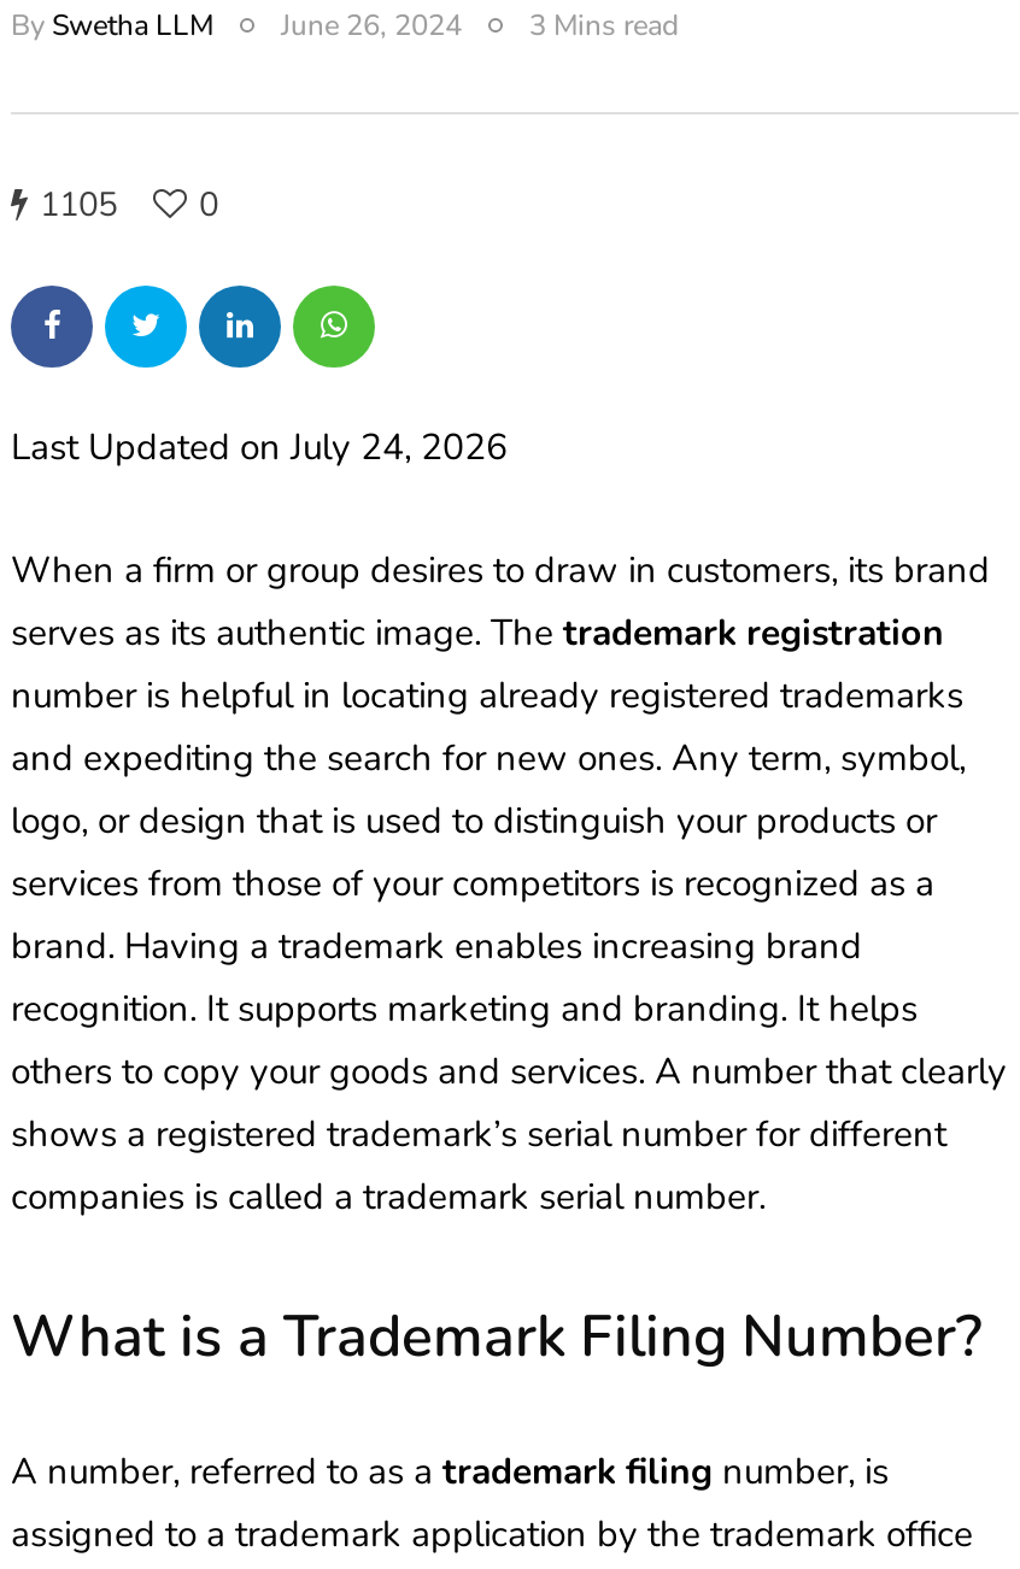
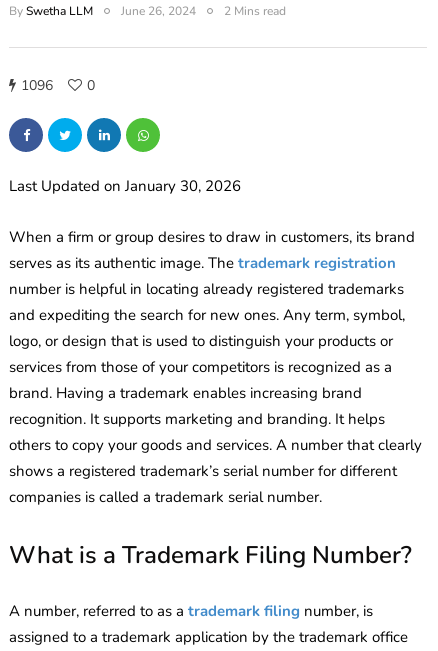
- By Swetha LLM June 26, 2024 3 Mins read
+ By Swetha LLM June 26, 2024 2 Mins read

- 1105 0
+ 1096 0

- Last Updated on July 24, 2026
+ Last Updated on January 30, 2026
